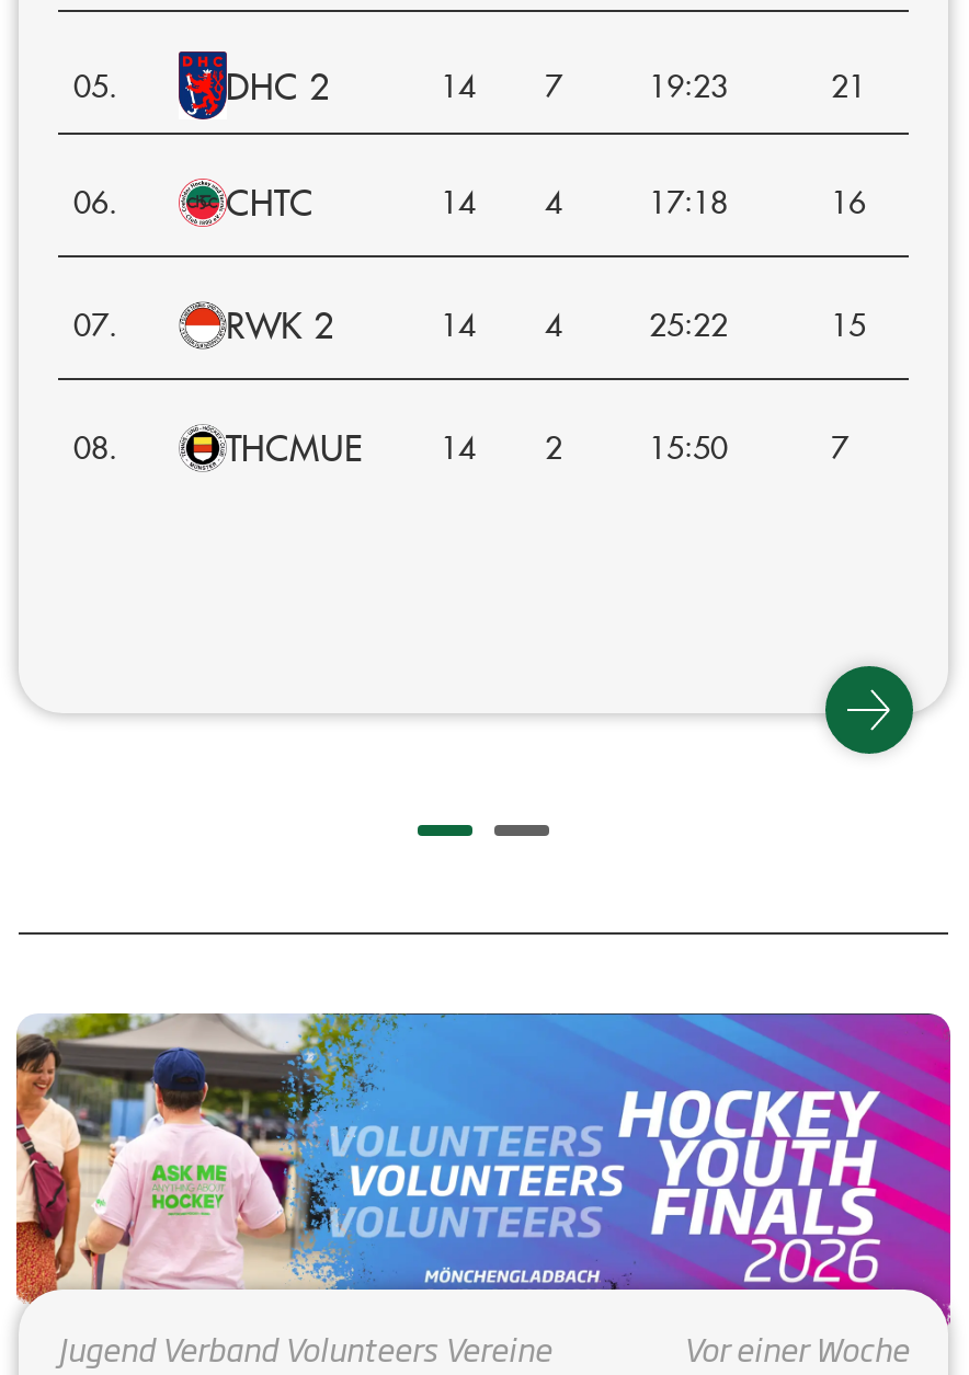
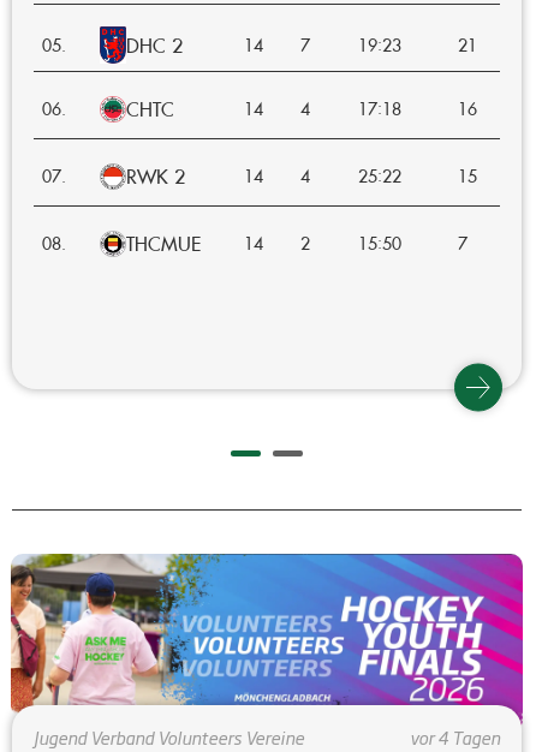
- Vor einer Woche
+ vor 4 Tagen
